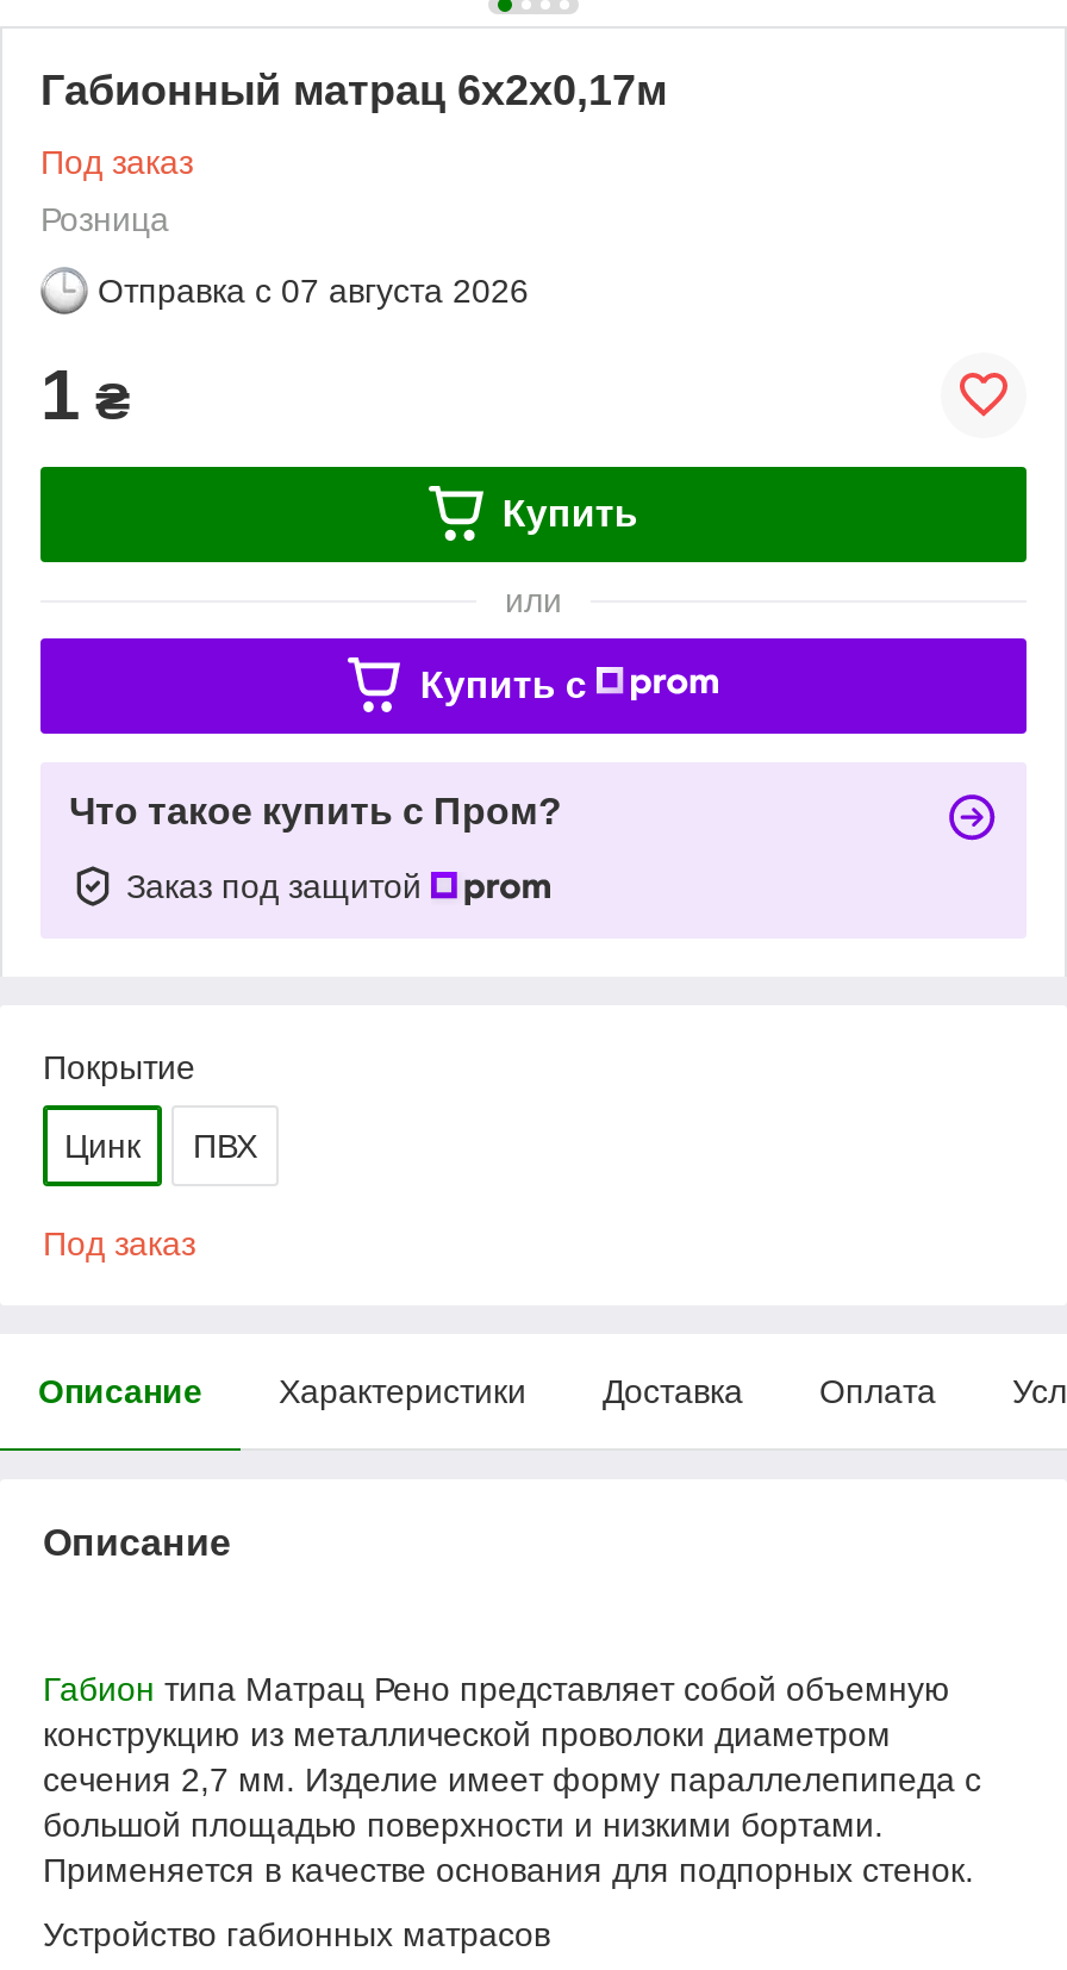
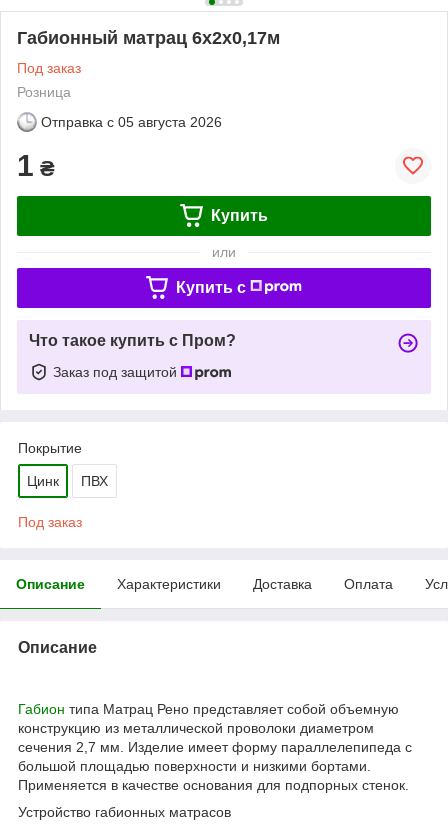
- Отправка с 07 августа 2026
+ Отправка с 05 августа 2026
